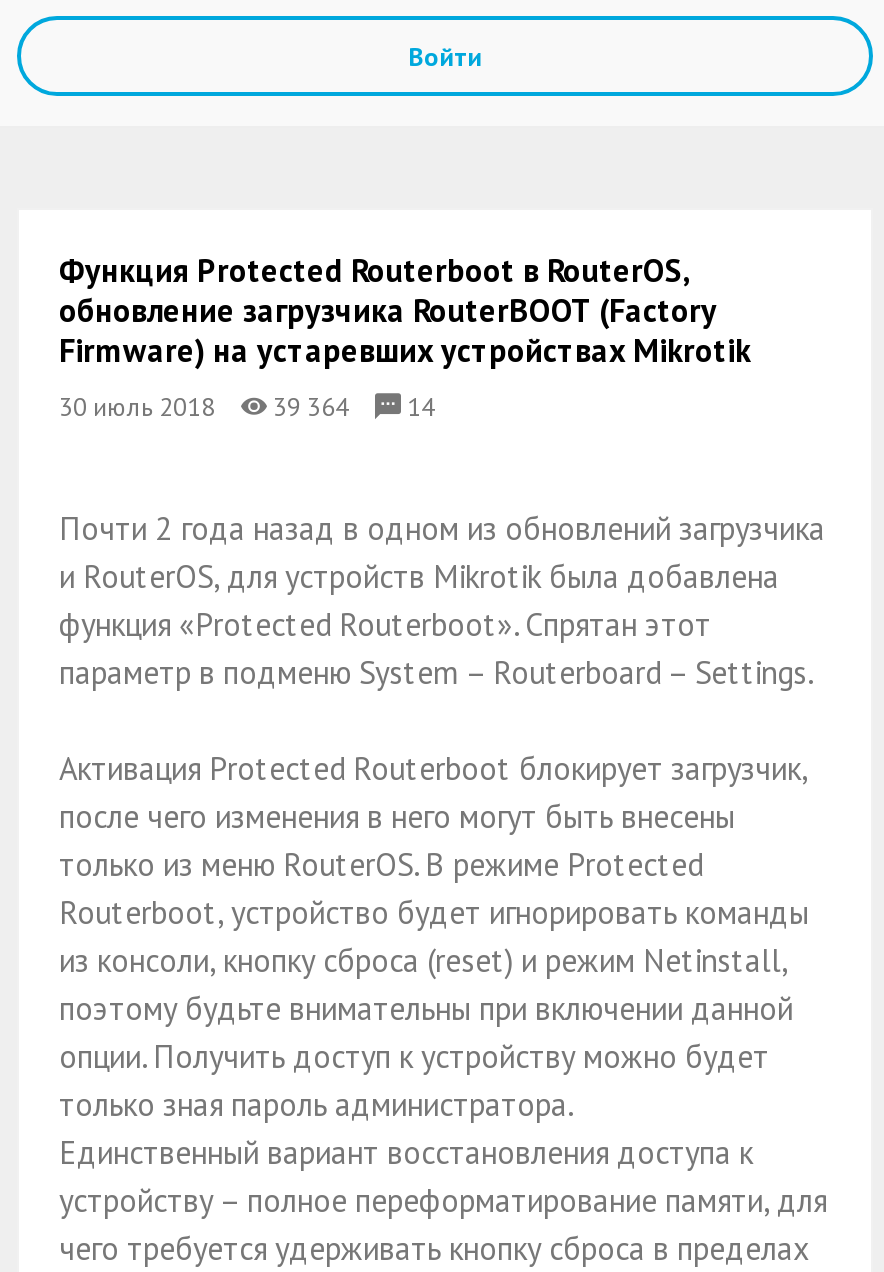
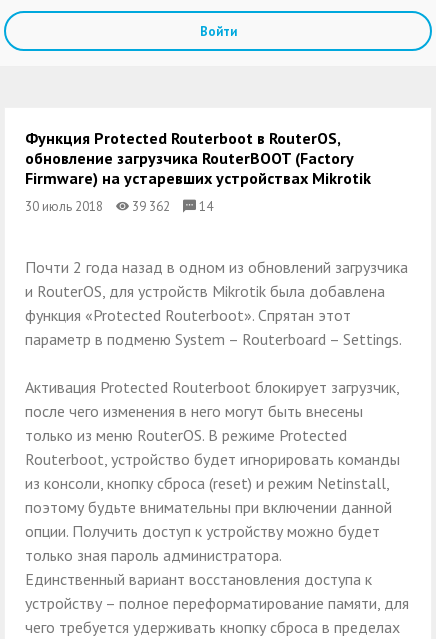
- 30 июль 2018 39 364 14
+ 30 июль 2018 39 362 14
